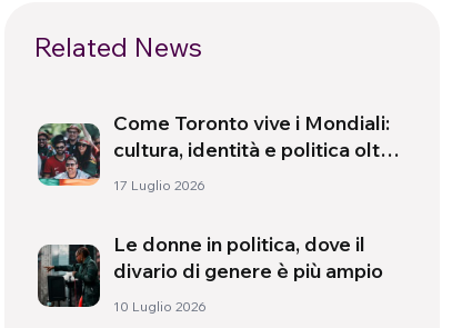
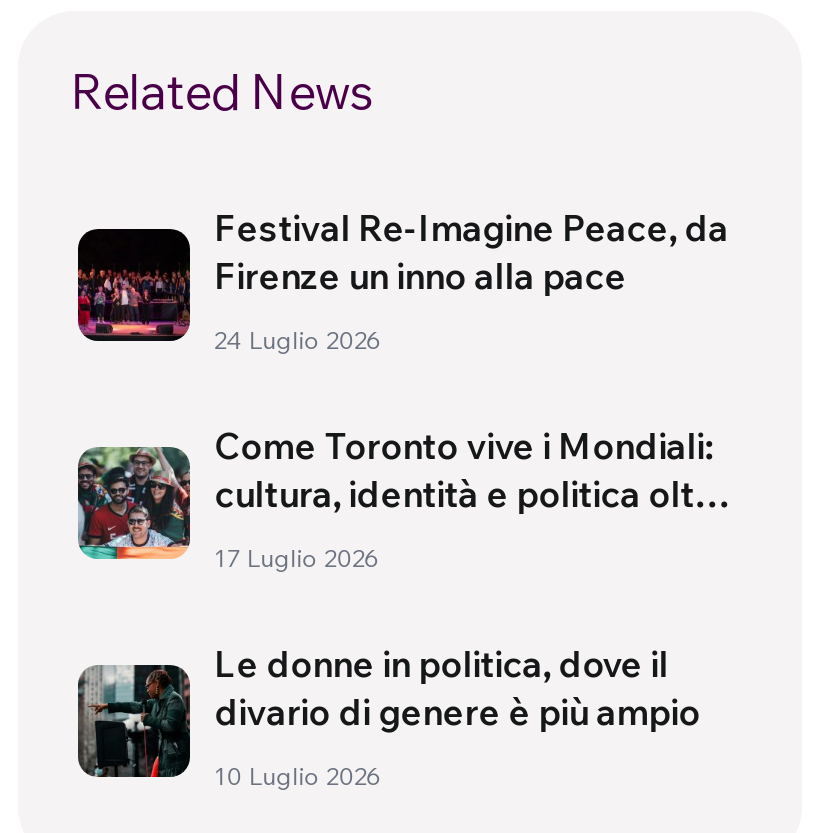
+ [image]
+ Festival Re-Imagine Peace, da
+ Firenze un inno alla pace
+ 24 Luglio 2026
